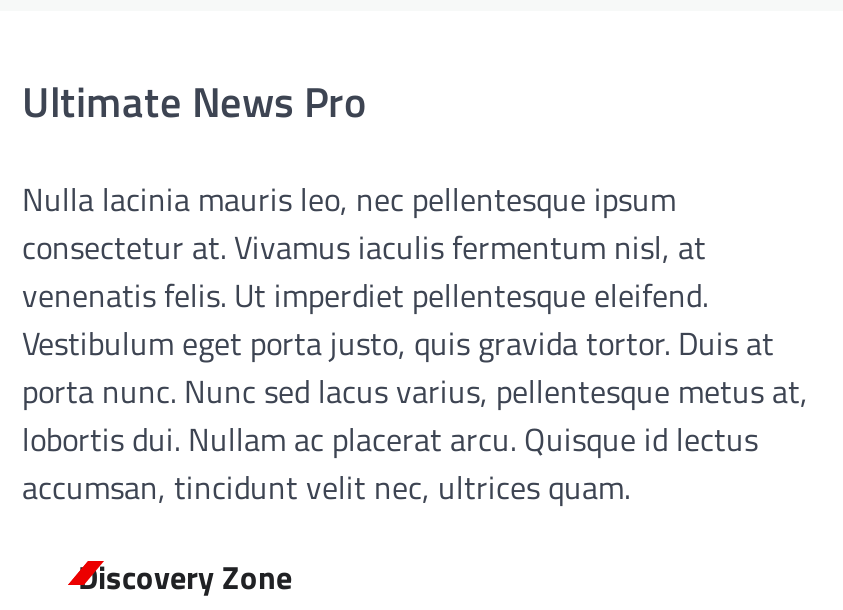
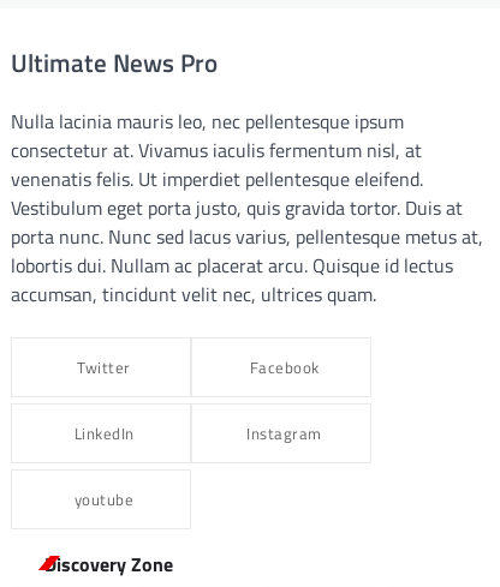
+ Twitter
+ Facebook
+ LinkedIn
+ Instagram
+ youtube
